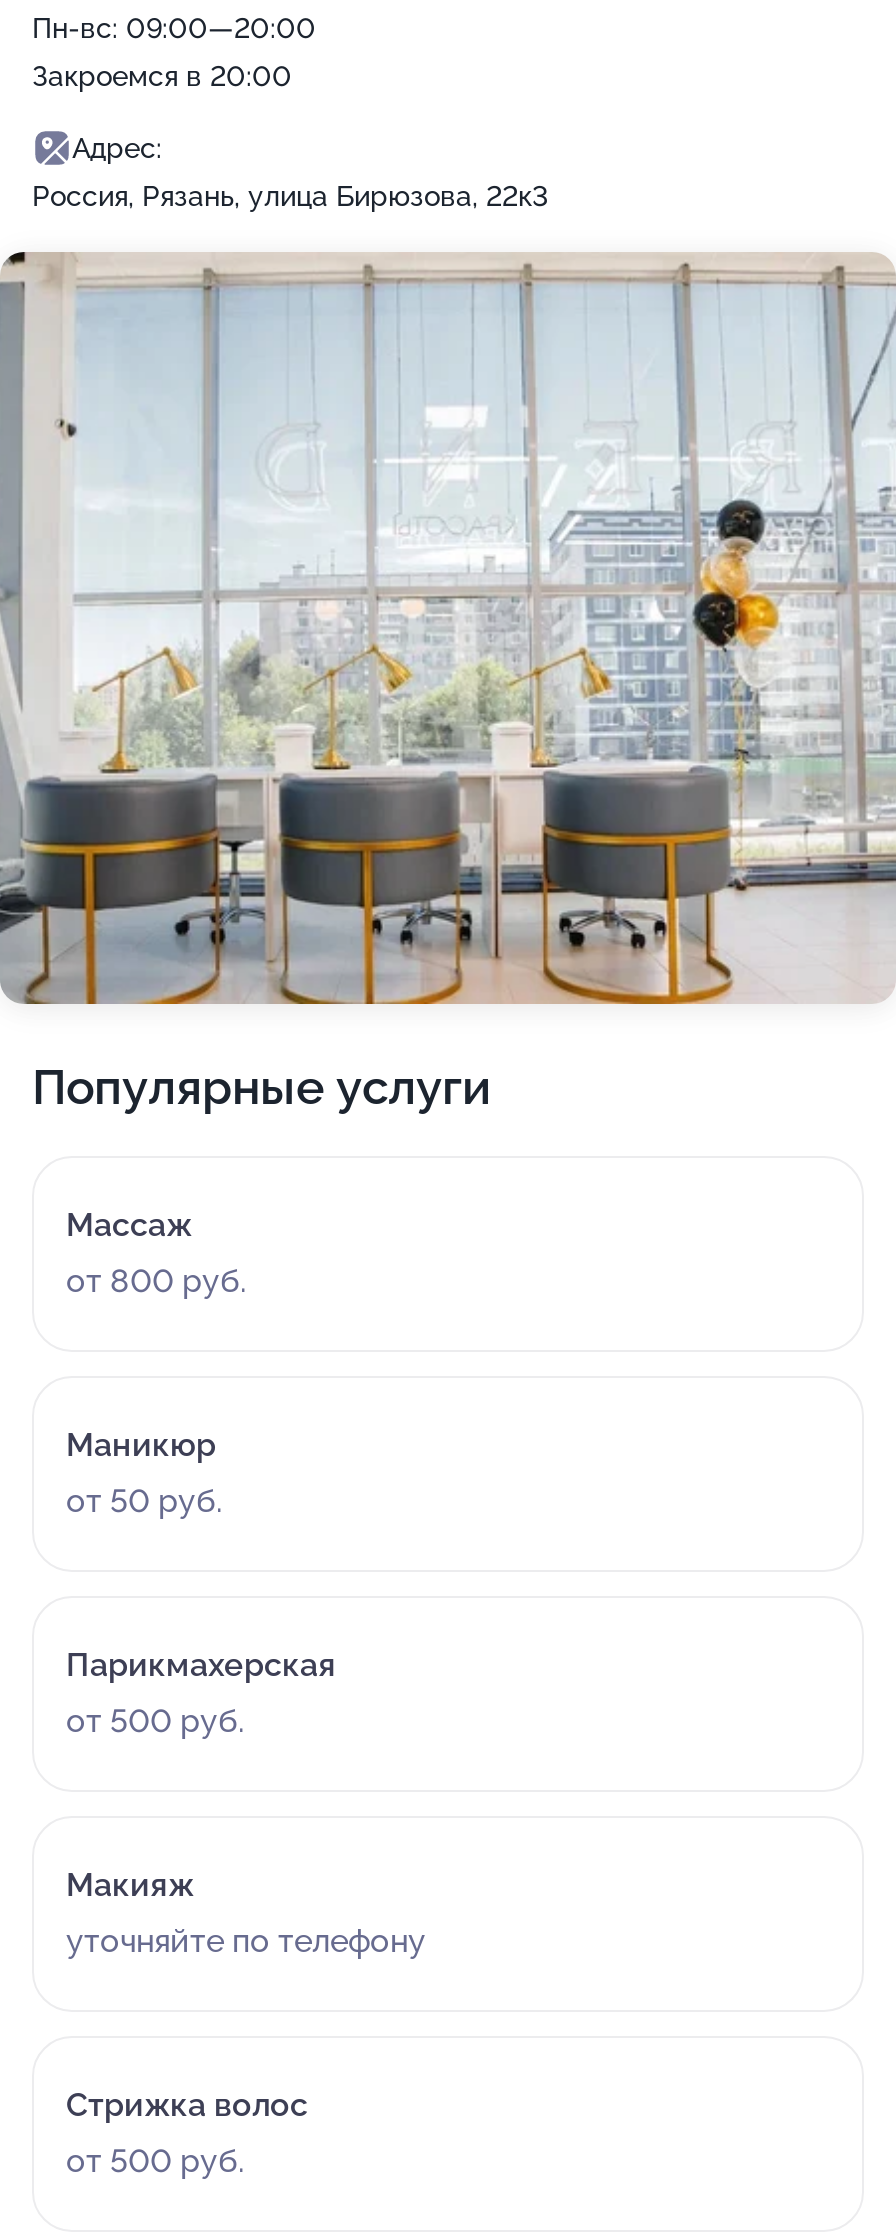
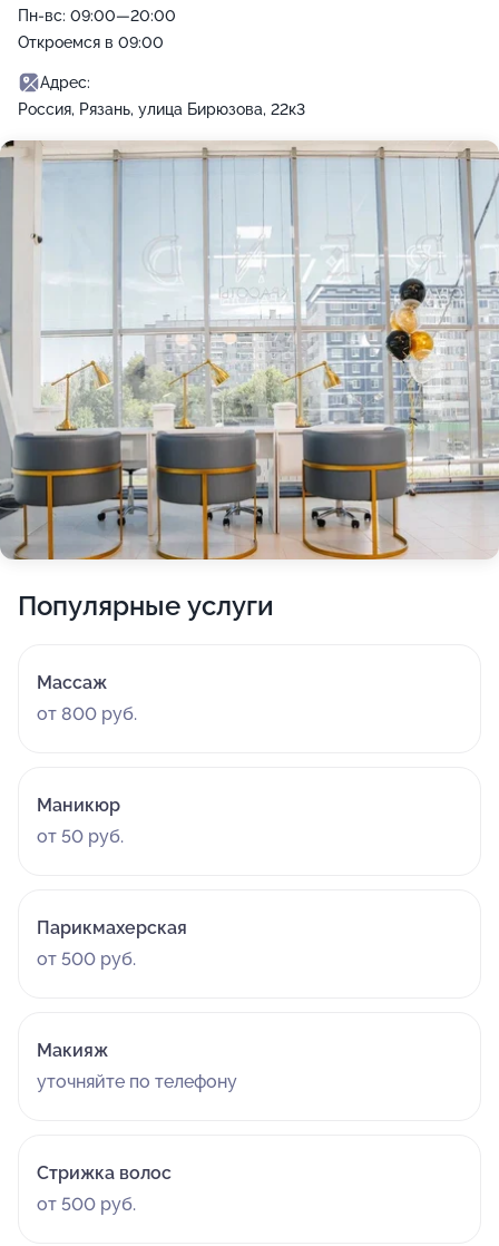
- Закроемся в 20:00
+ Откроемся в 09:00
